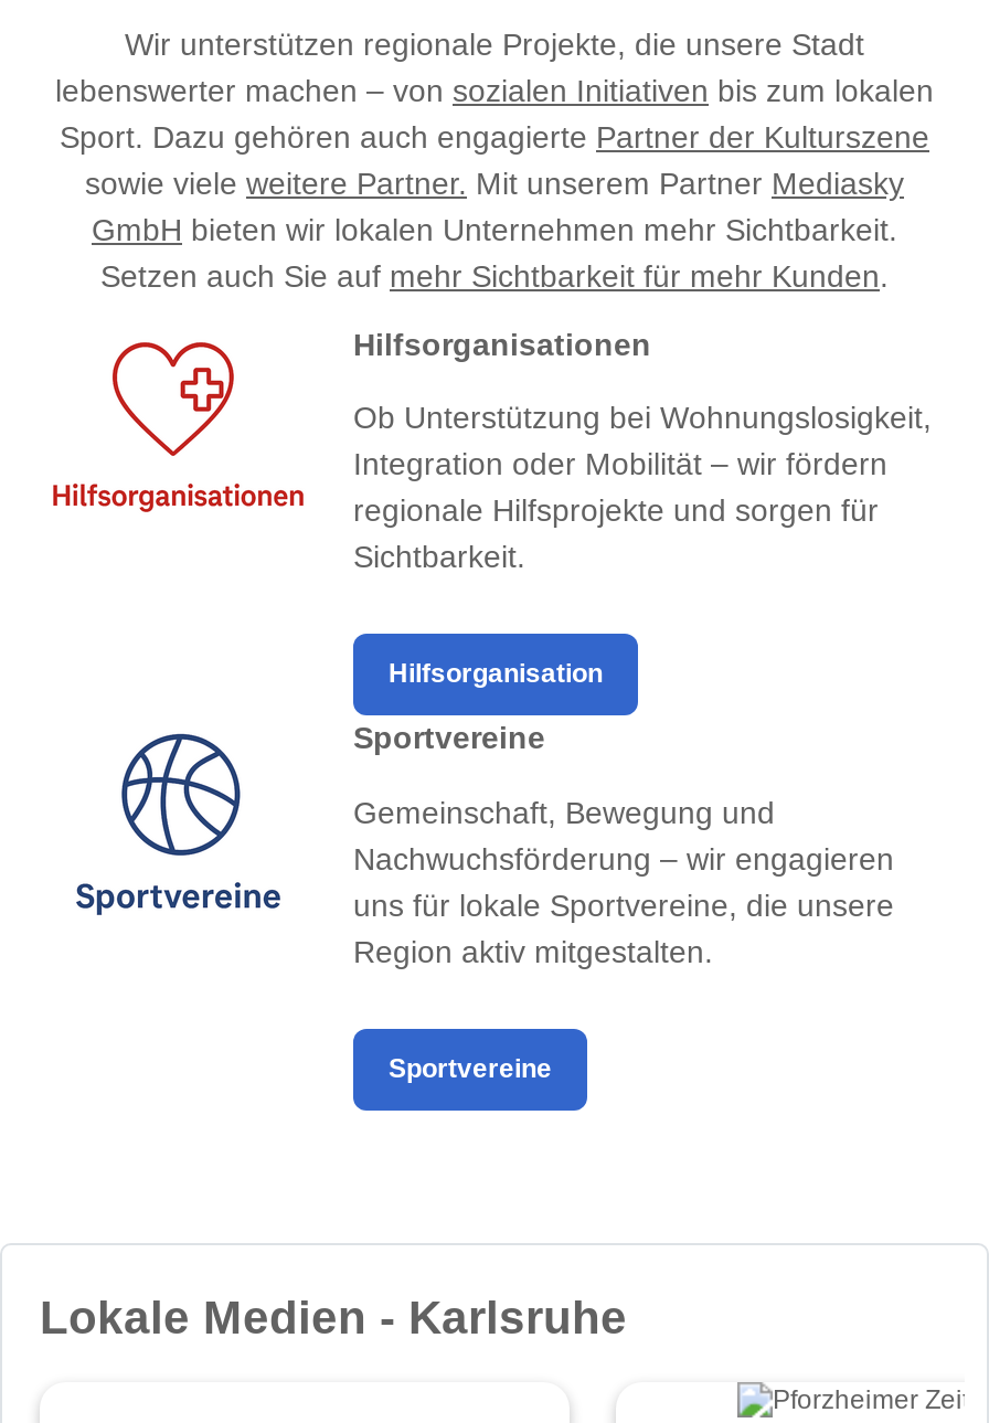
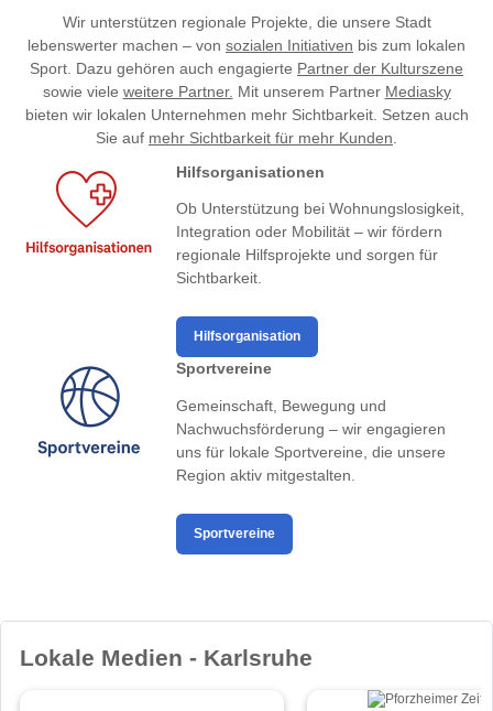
- GmbH bieten wir lokalen Unternehmen mehr Sichtbarkeit.
- Setzen auch Sie auf mehr Sichtbarkeit für mehr Kunden.
+ bieten wir lokalen Unternehmen mehr Sichtbarkeit. Setzen auch
+ Sie auf mehr Sichtbarkeit für mehr Kunden.
